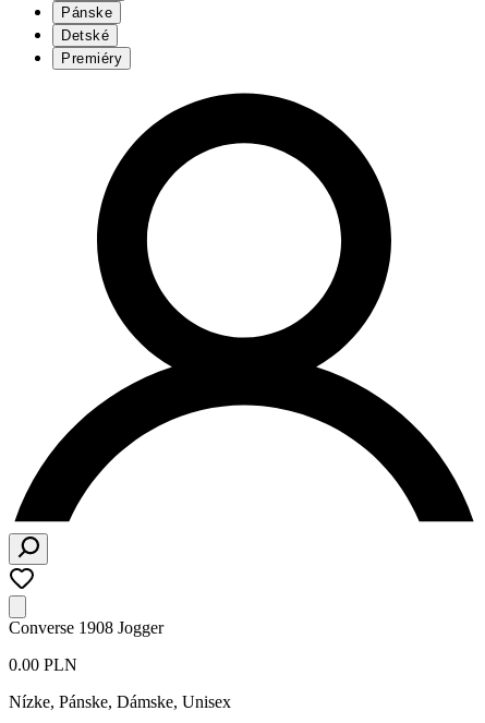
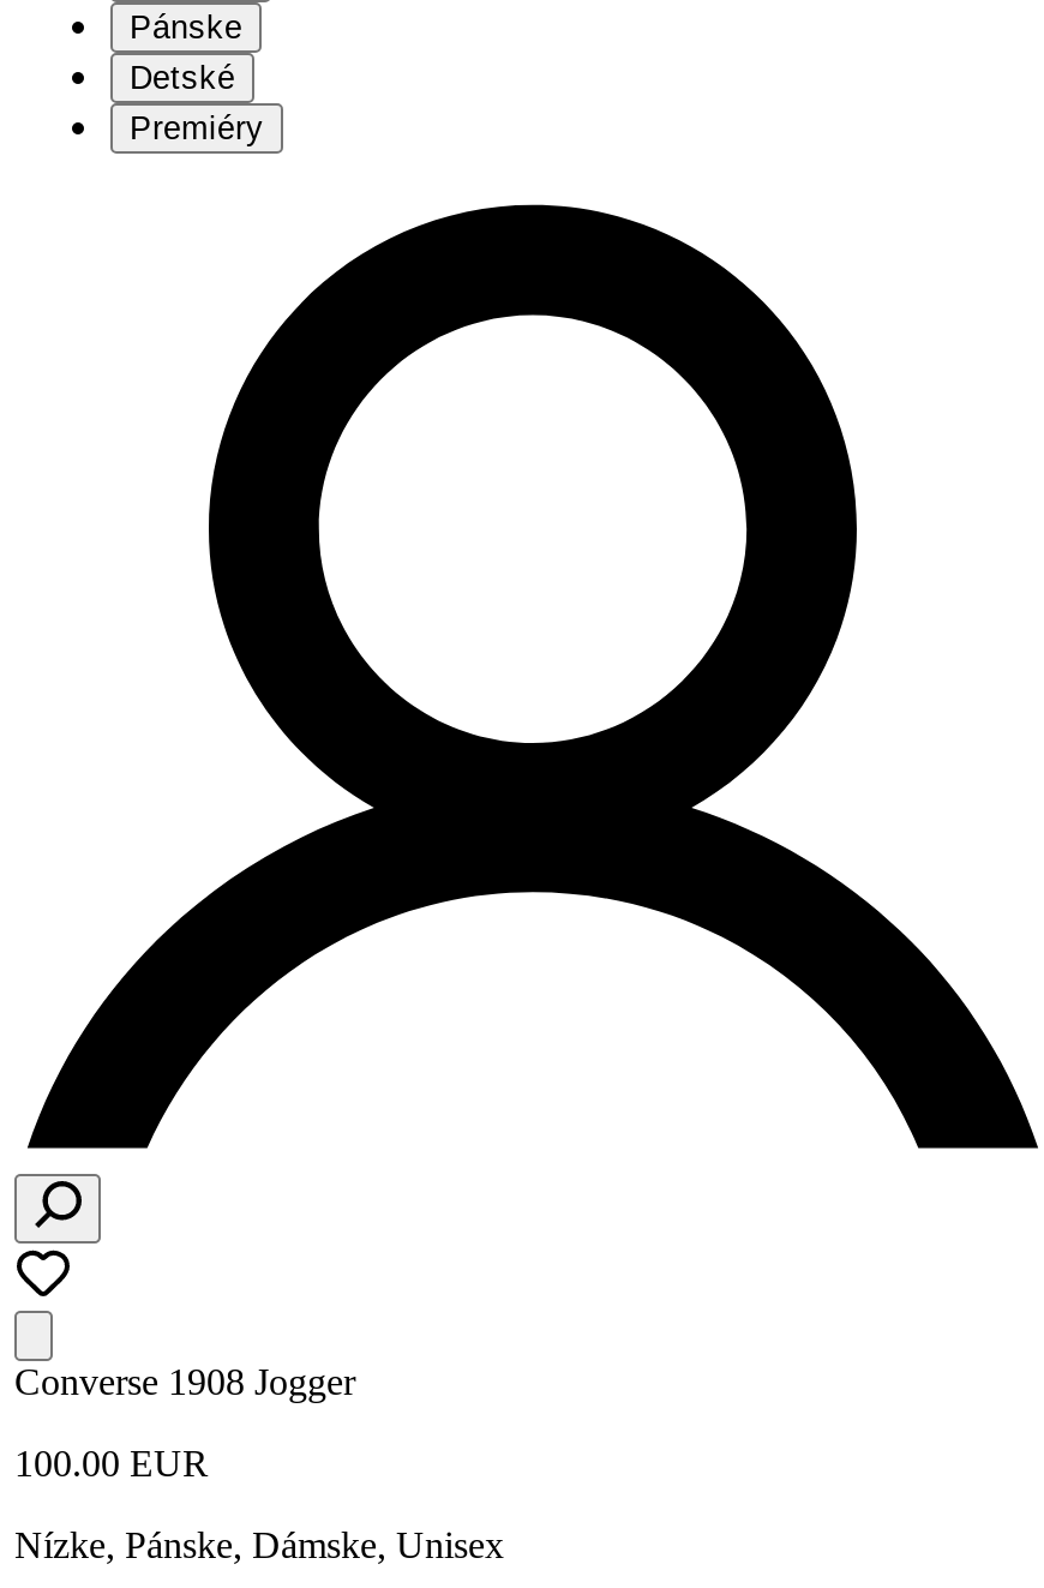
- 0.00 PLN
+ 100.00 EUR
